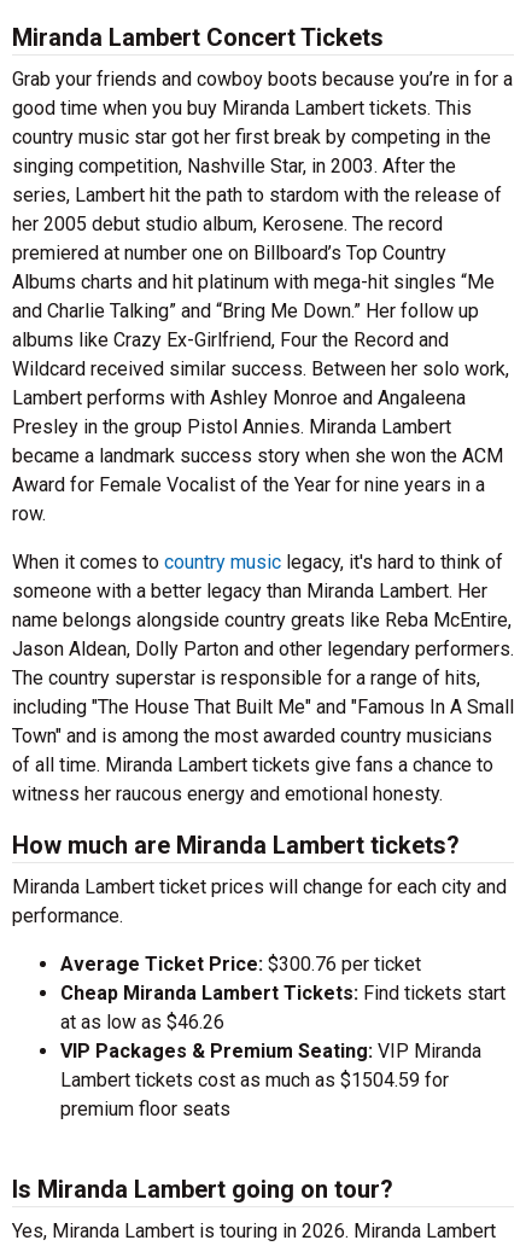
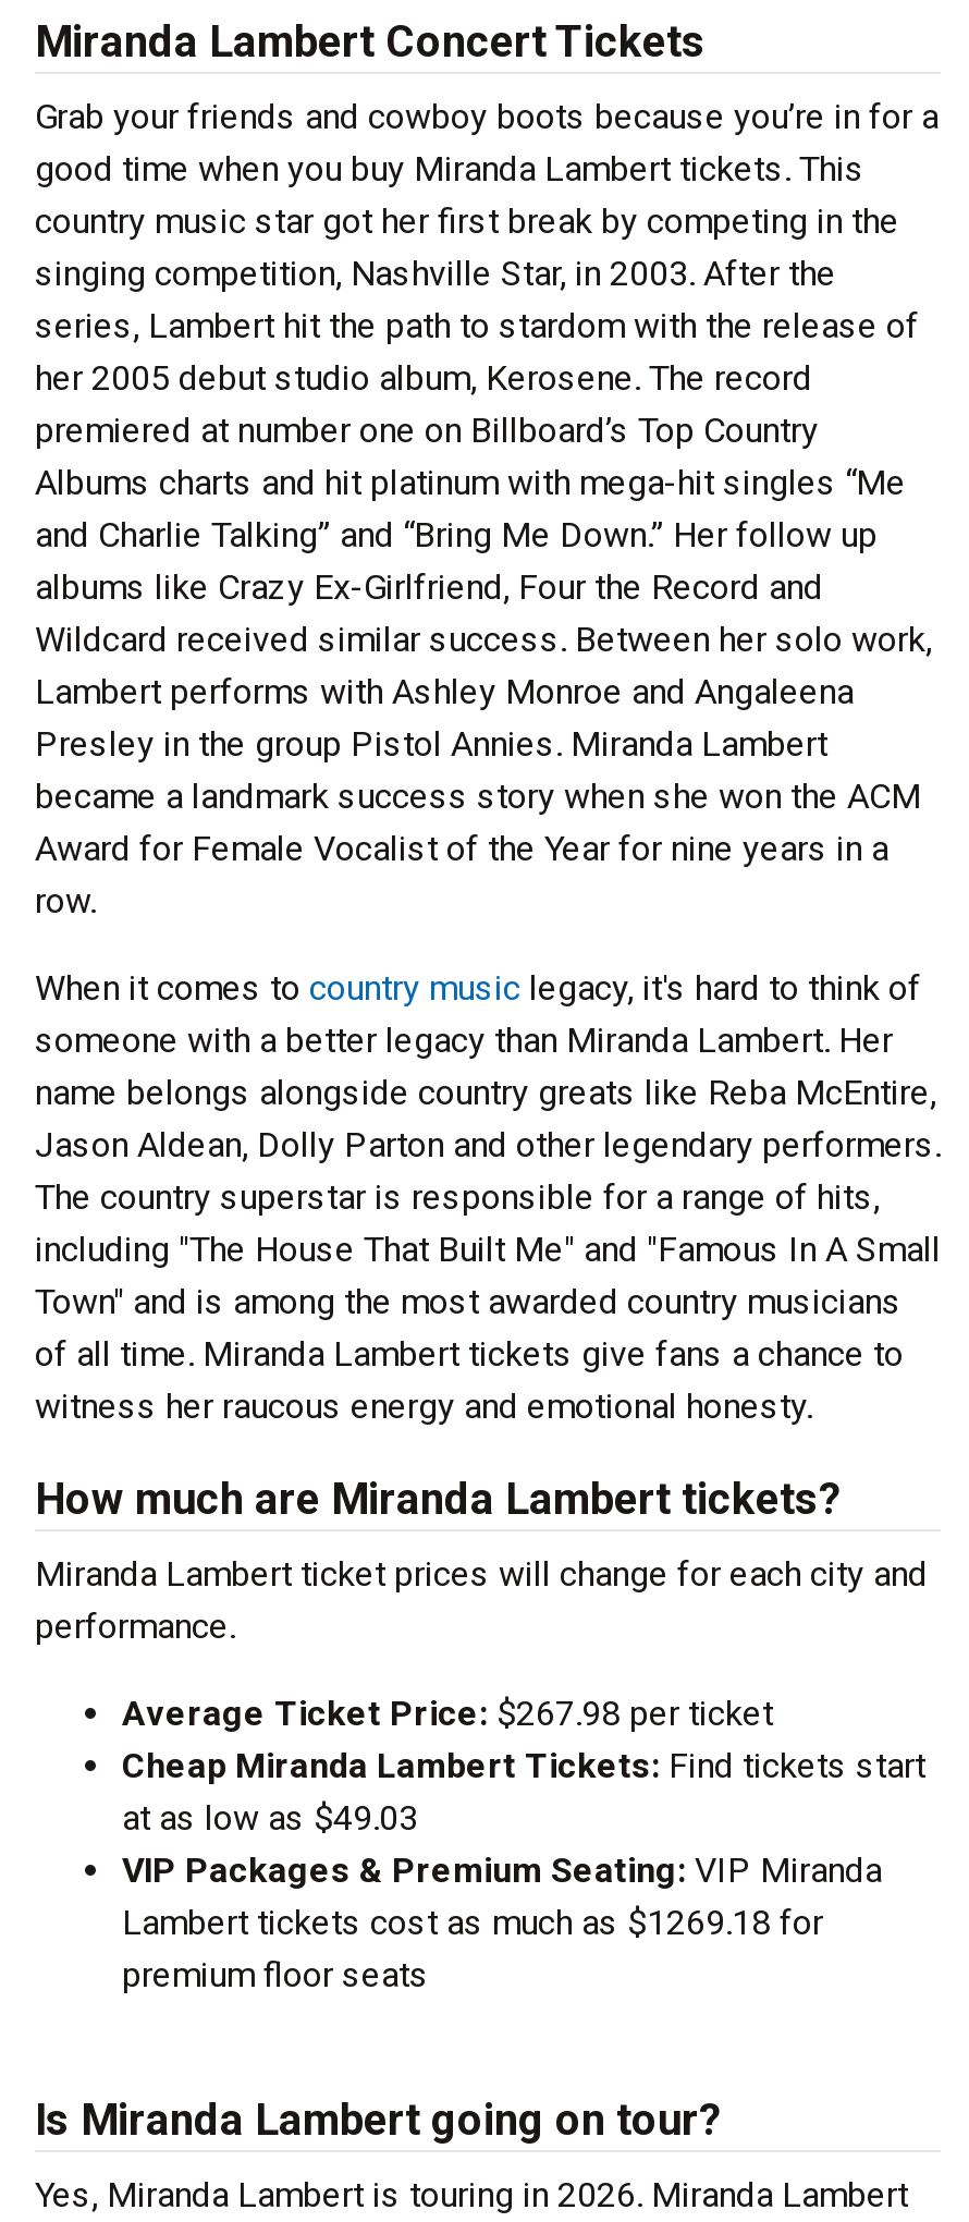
- Average Ticket Price: $300.76 per ticket
+ Average Ticket Price: $267.98 per ticket

- at as low as $46.26
+ at as low as $49.03

- Lambert tickets cost as much as $1504.59 for
+ Lambert tickets cost as much as $1269.18 for
